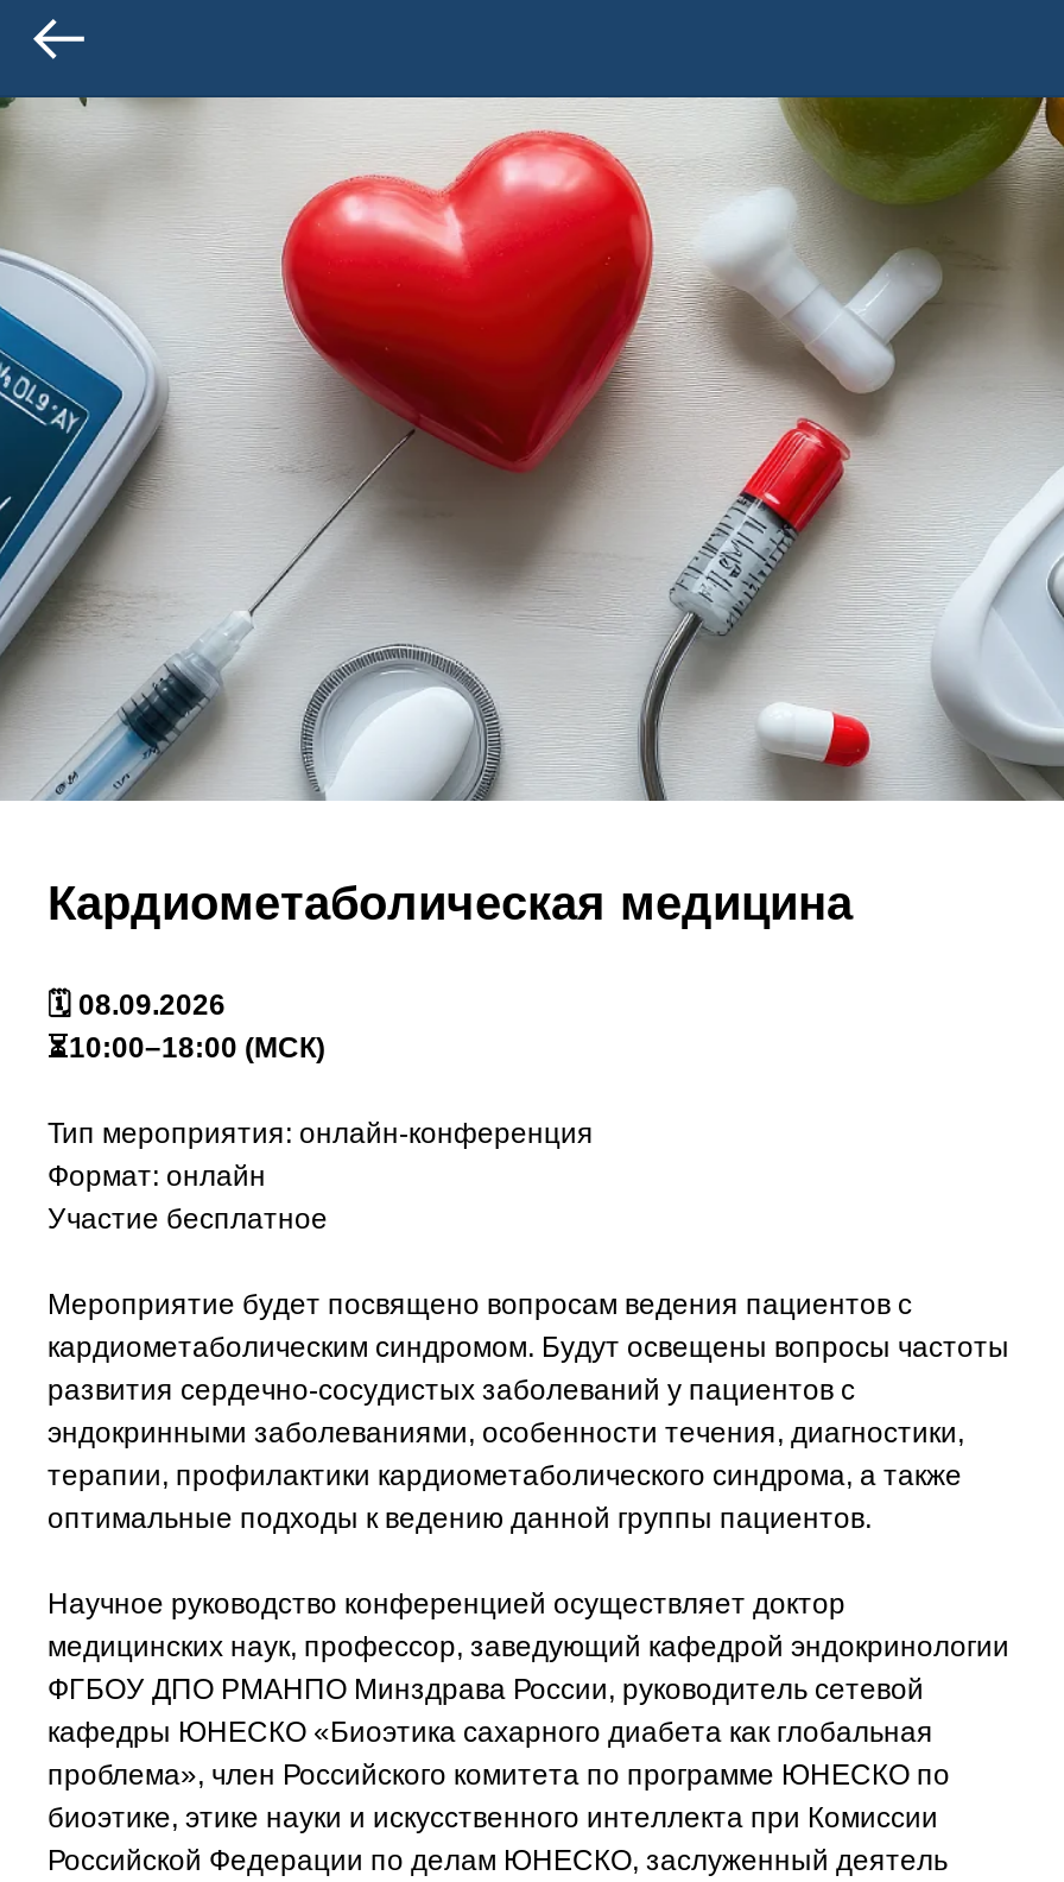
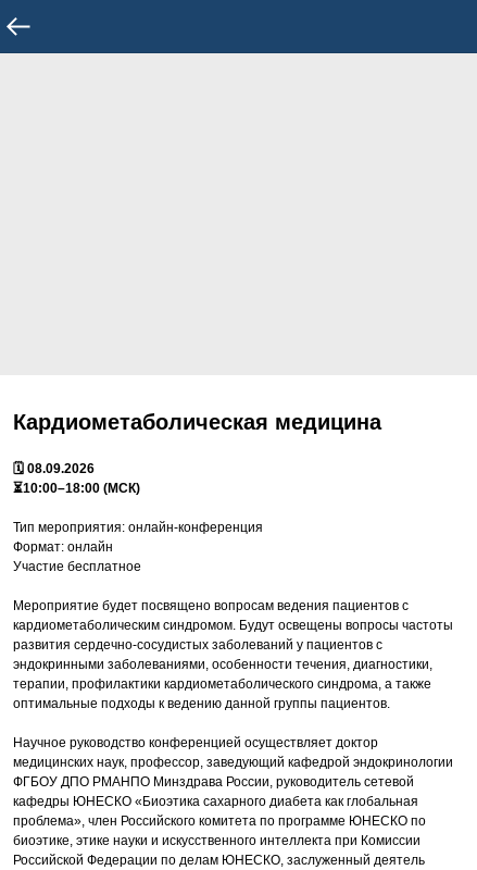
- [image]
